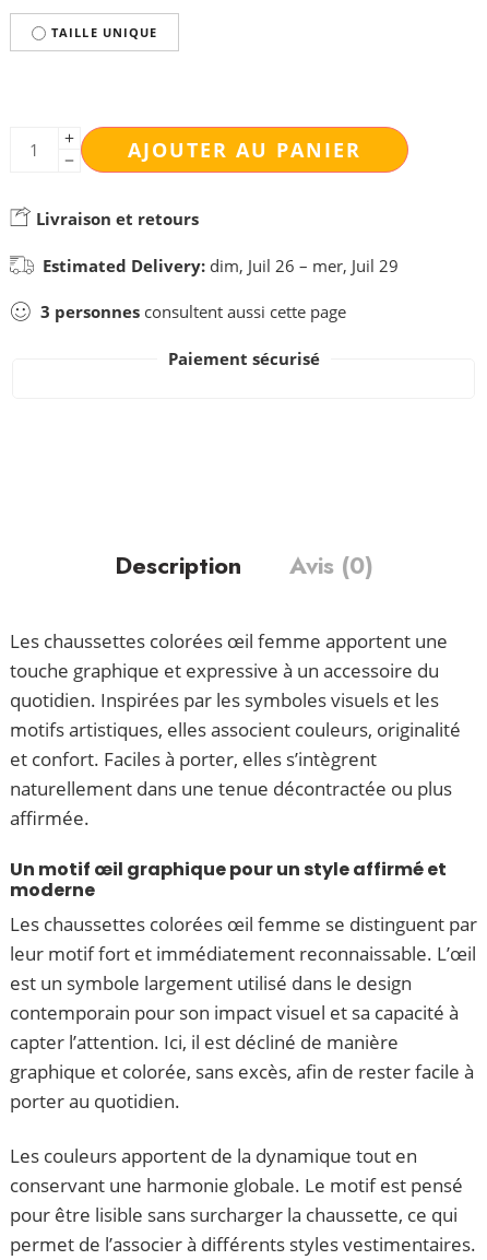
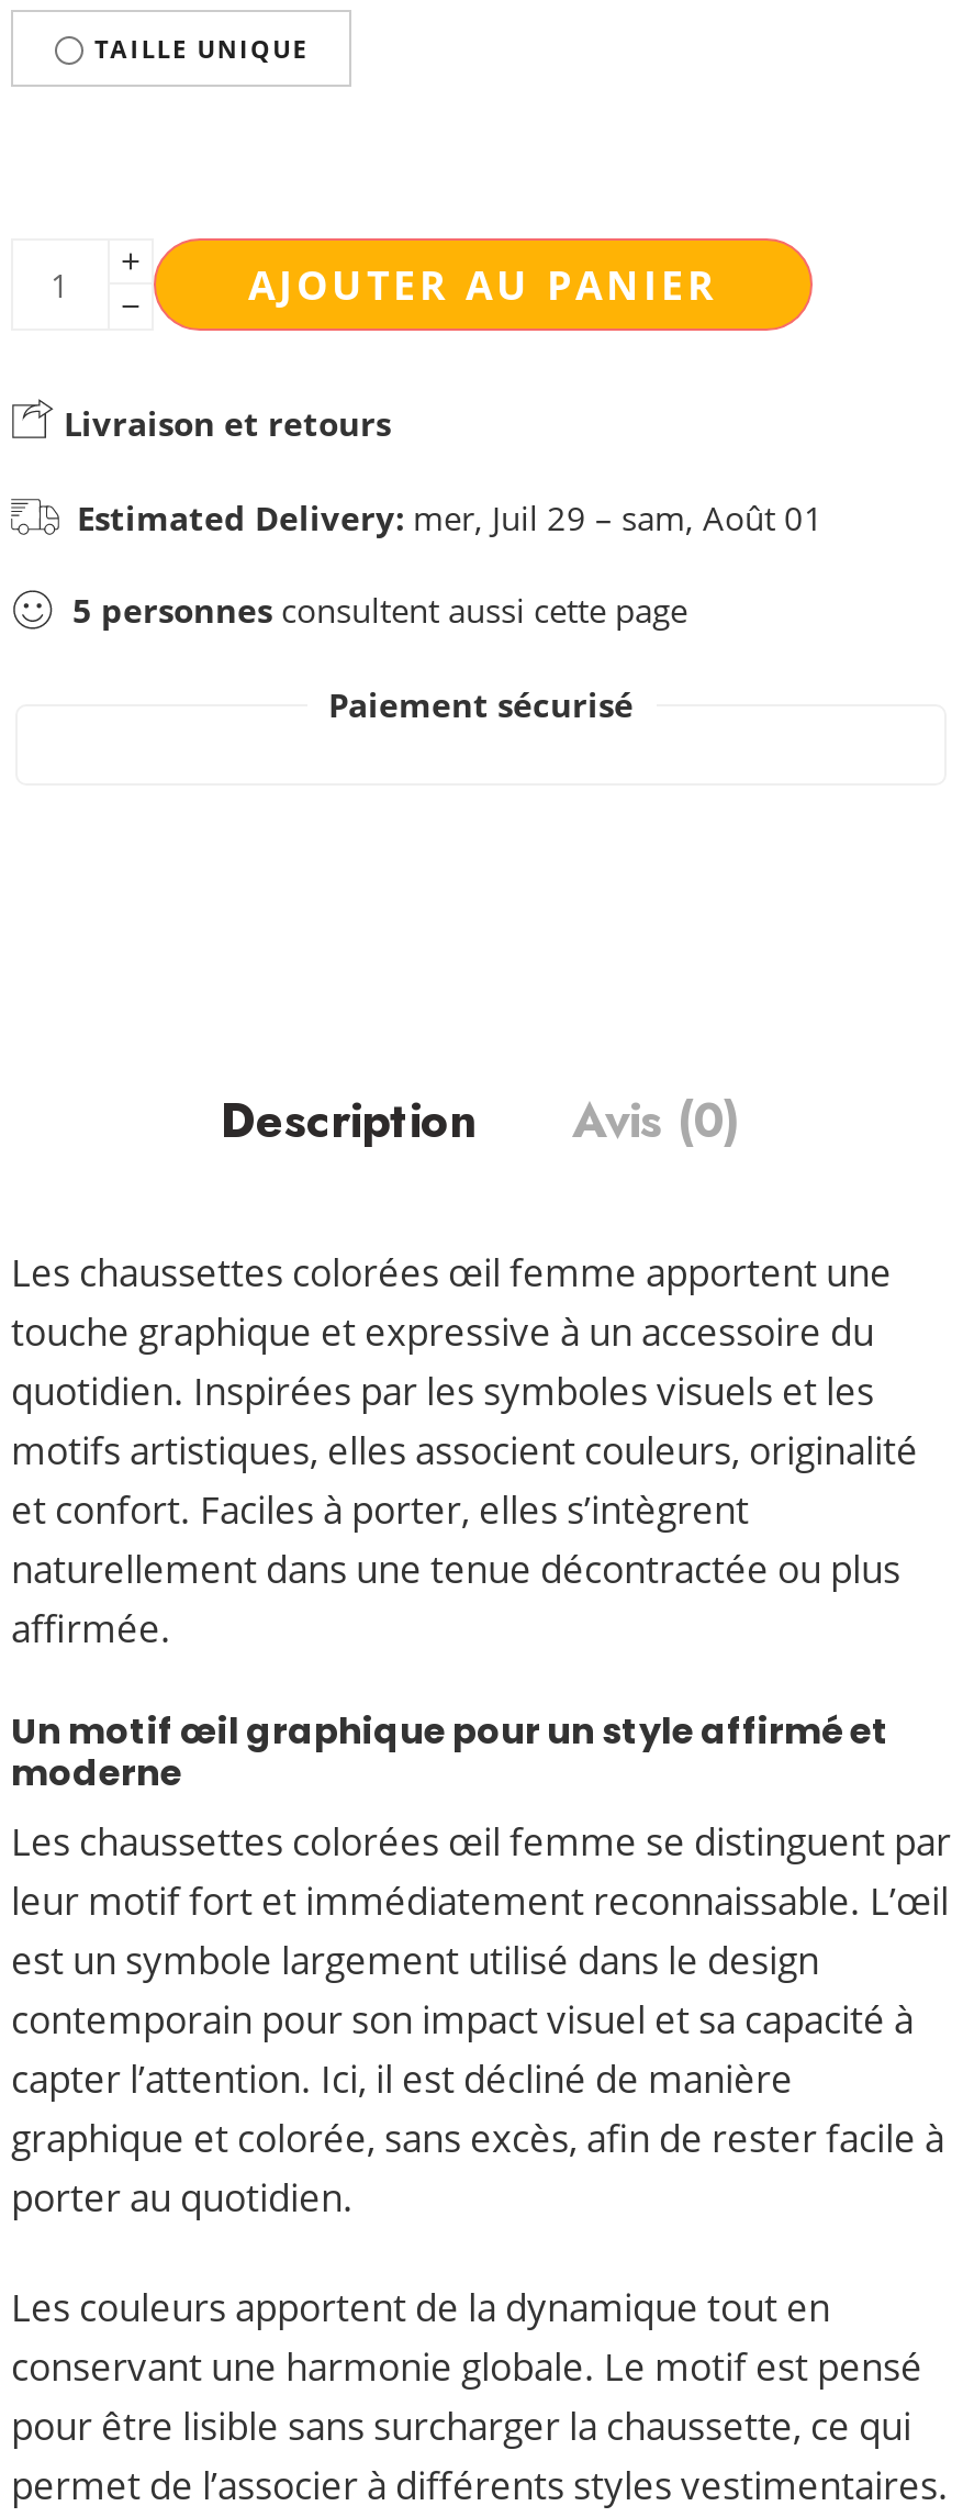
- Estimated Delivery: dim, Juil 26 – mer, Juil 29
+ Estimated Delivery: mer, Juil 29 – sam, Août 01

- 3 personnes consultent aussi cette page
+ 5 personnes consultent aussi cette page
